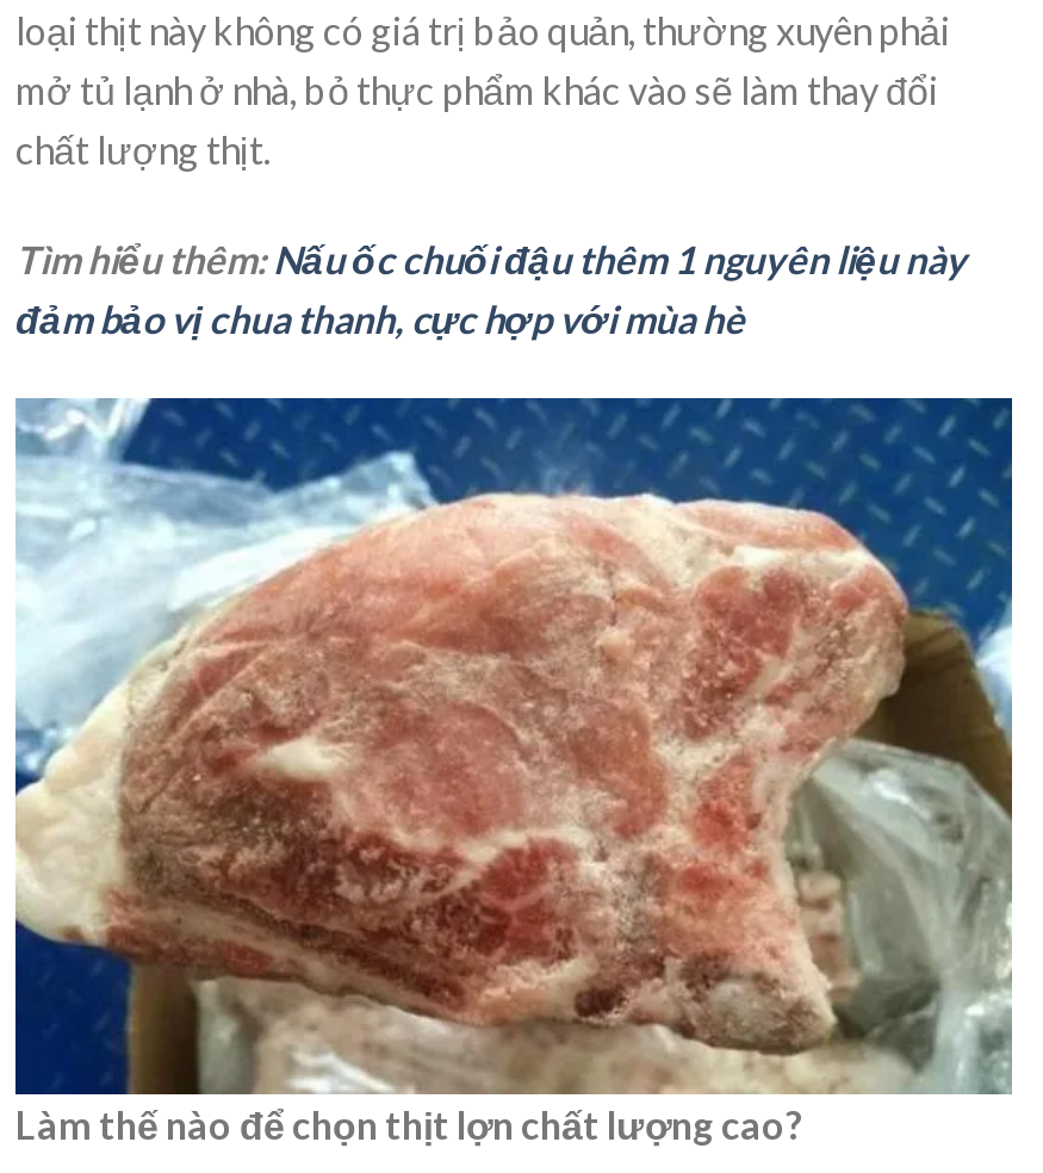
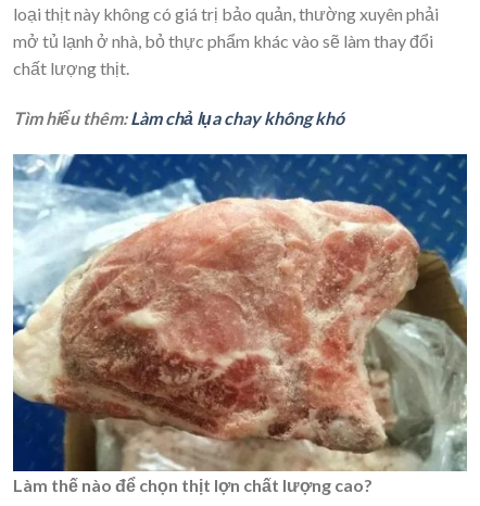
- Tìm hiểu thêm: Nấu ốc chuối đậu thêm 1 nguyên liệu này
- đảm bảo vị chua thanh, cực hợp với mùa hè
+ Tìm hiểu thêm: Làm chả lụa chay không khó
